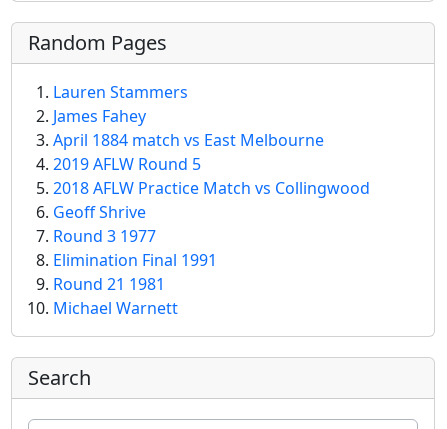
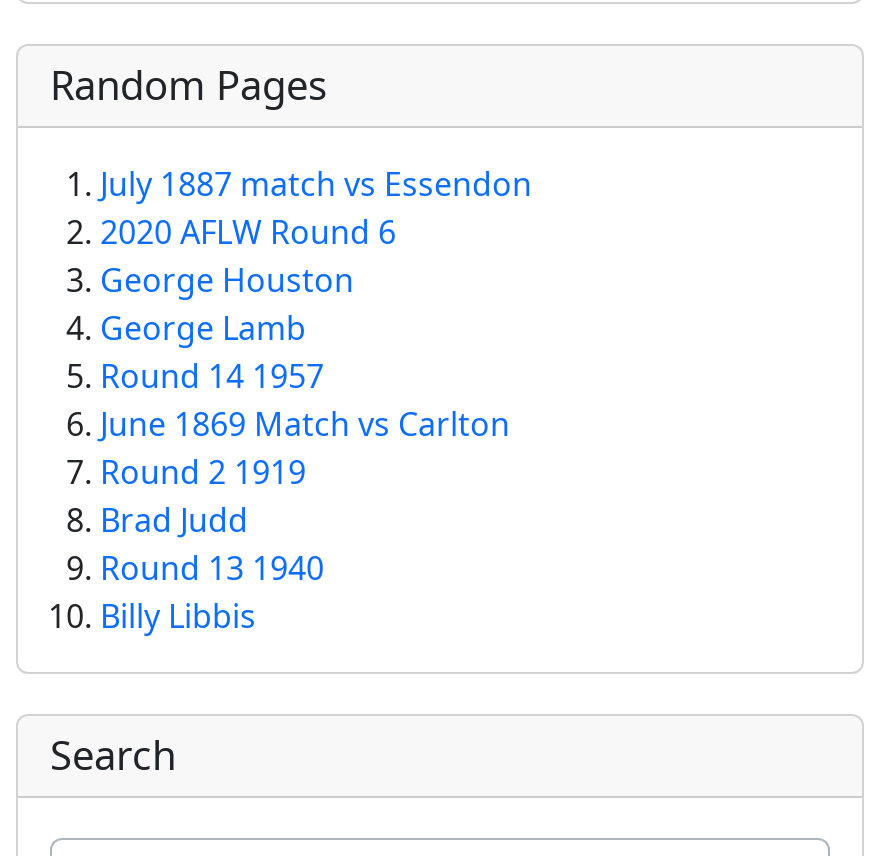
- Lauren Stammers
- James Fahey
- April 1884 match vs East Melbourne
- 2019 AFLW Round 5
- 2018 AFLW Practice Match vs Collingwood
- Geoff Shrive
- Round 3 1977
- Elimination Final 1991
- Round 21 1981
- Michael Warnett
+ July 1887 match vs Essendon
+ 2020 AFLW Round 6
+ George Houston
+ George Lamb
+ Round 14 1957
+ June 1869 Match vs Carlton
+ Round 2 1919
+ Brad Judd
+ Round 13 1940
+ Billy Libbis
